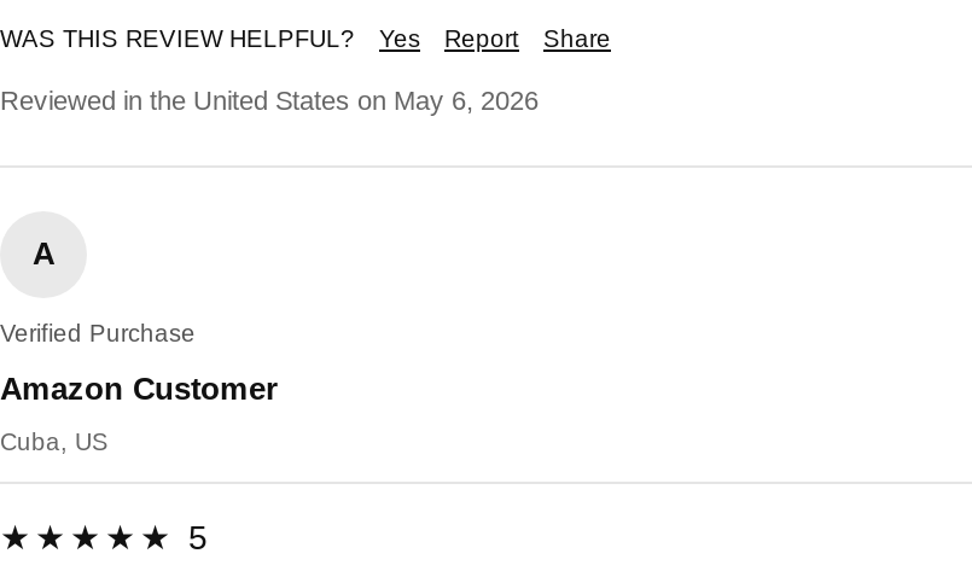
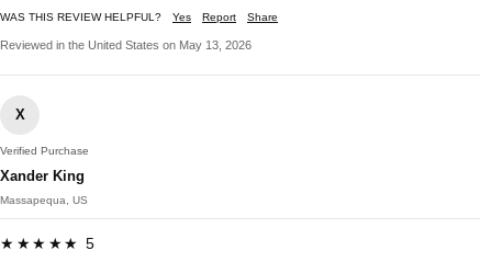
- Reviewed in the United States on May 6, 2026
+ Reviewed in the United States on May 13, 2026

- A
+ X

- Amazon Customer
+ Xander King

- Cuba, US
+ Massapequa, US
